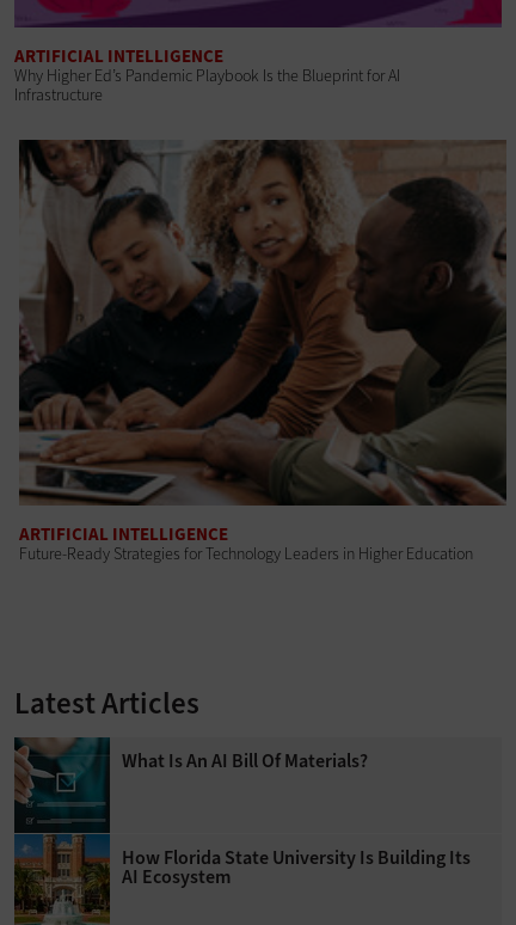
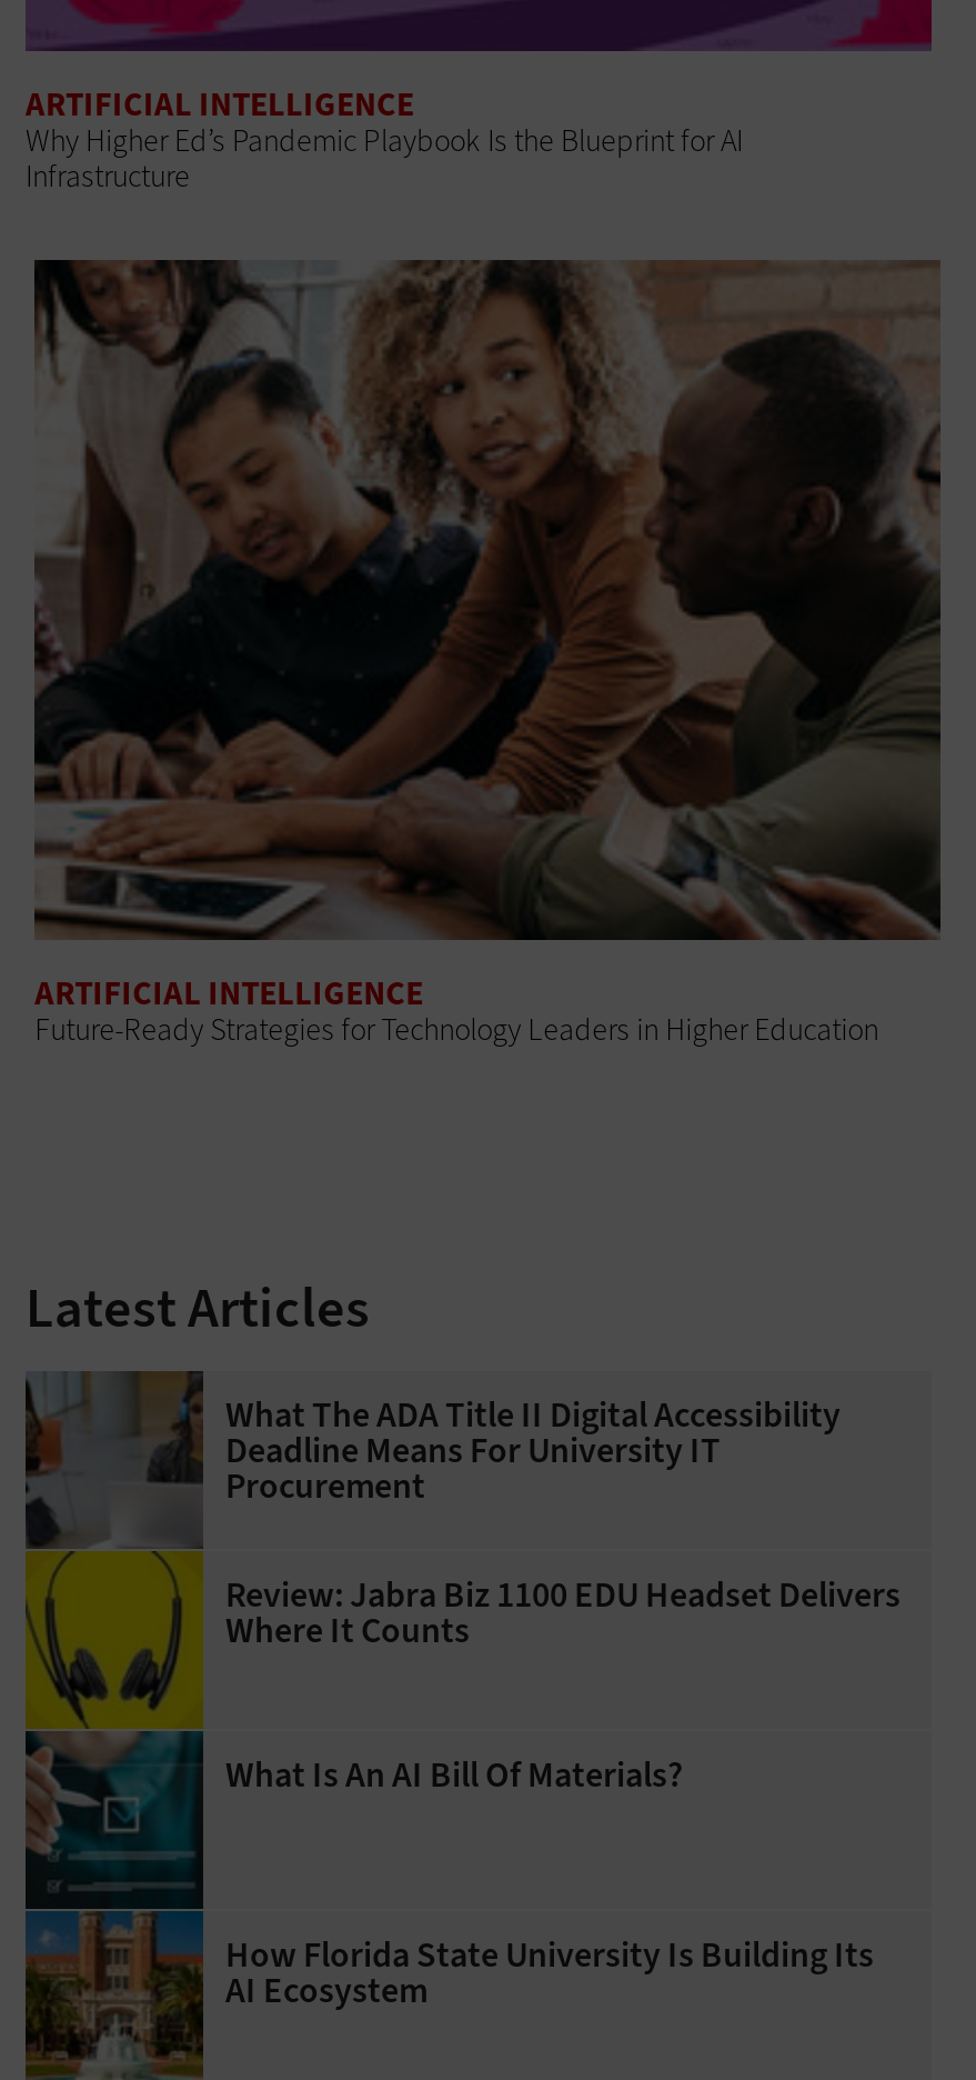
+ [image]
+ What The ADA Title II Digital Accessibility
+ Deadline Means For University IT
+ Procurement
+ Review: Jabra Biz 1100 EDU Headset Delivers
+ Where It Counts
